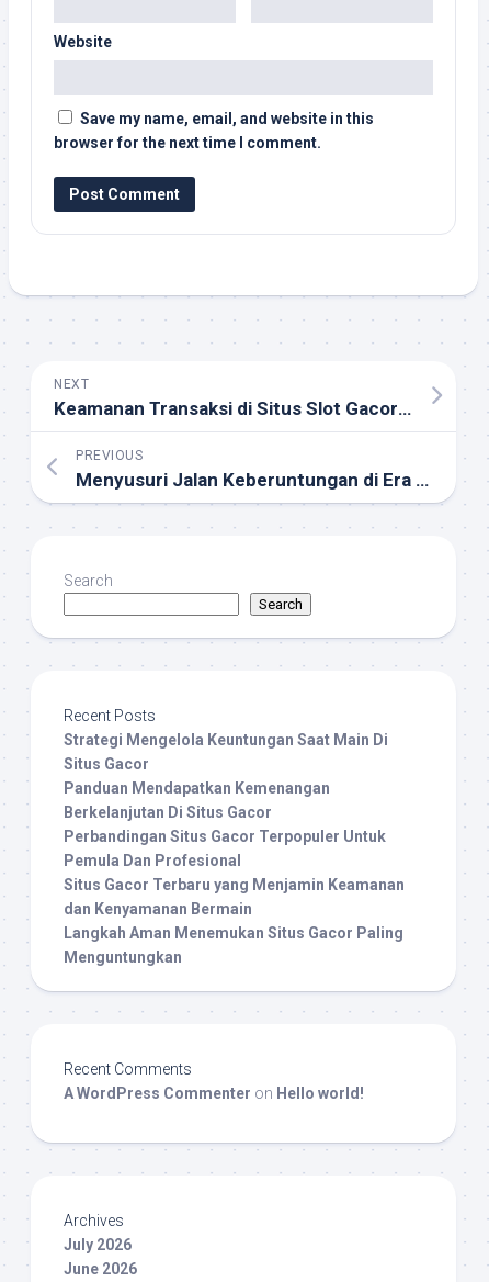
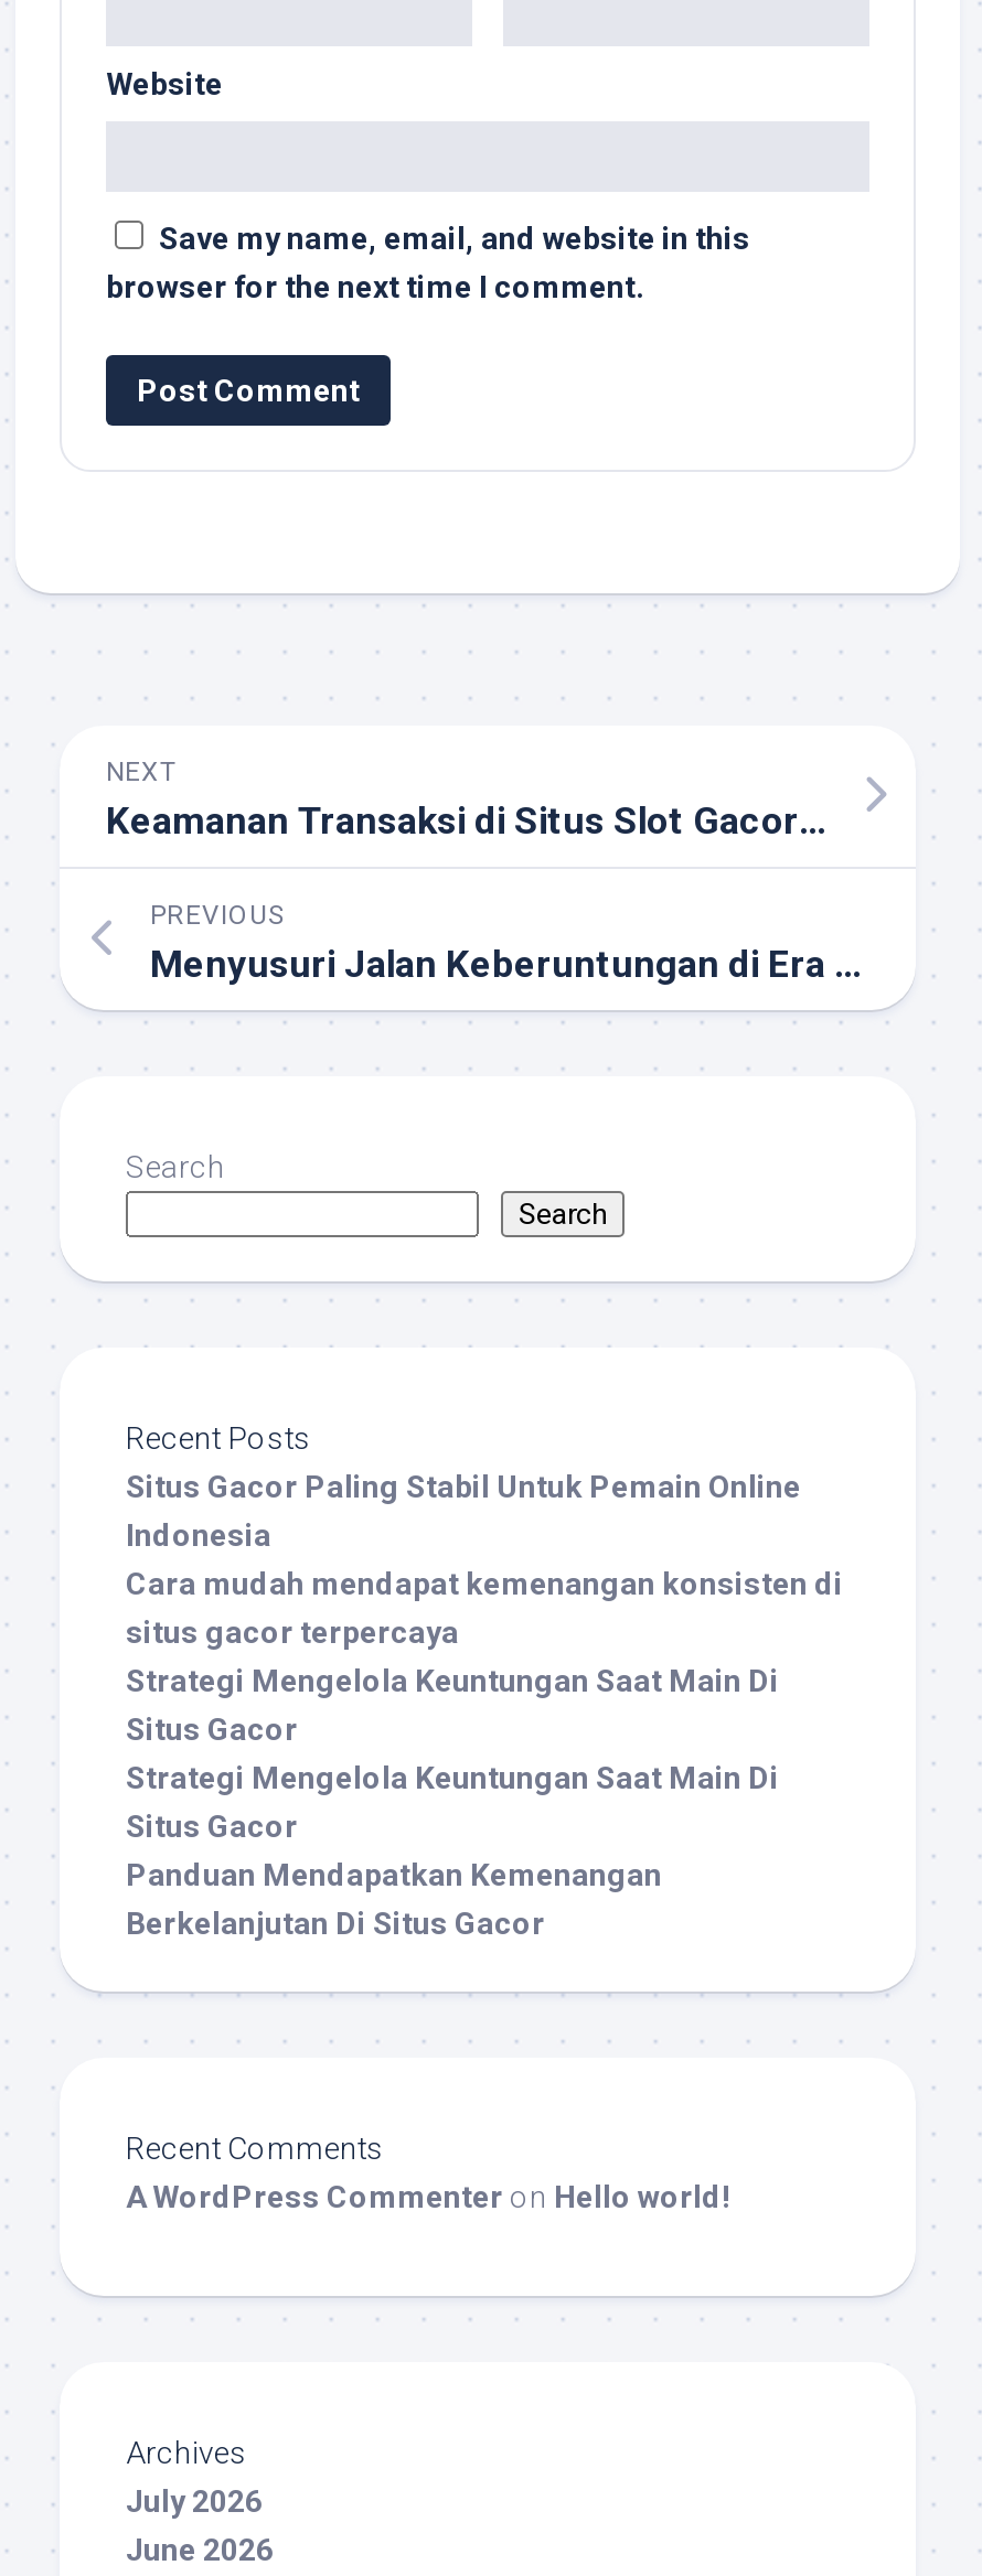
+ Situs Gacor Paling Stabil Untuk Pemain Online
+ Indonesia
+ Cara mudah mendapat kemenangan konsisten di
+ situs gacor terpercaya
+ Strategi Mengelola Keuntungan Saat Main Di
+ Situs Gacor

moved down: Strategi Mengelola Keuntungan Saat Main Di | Situs Gacor | Panduan Mendapatkan Kemenangan | Berkelanjutan Di Situs Gacor

- Perbandingan Situs Gacor Terpopuler Untuk
- Pemula Dan Profesional
- Situs Gacor Terbaru yang Menjamin Keamanan
- dan Kenyamanan Bermain
- Langkah Aman Menemukan Situs Gacor Paling
- Menguntungkan
